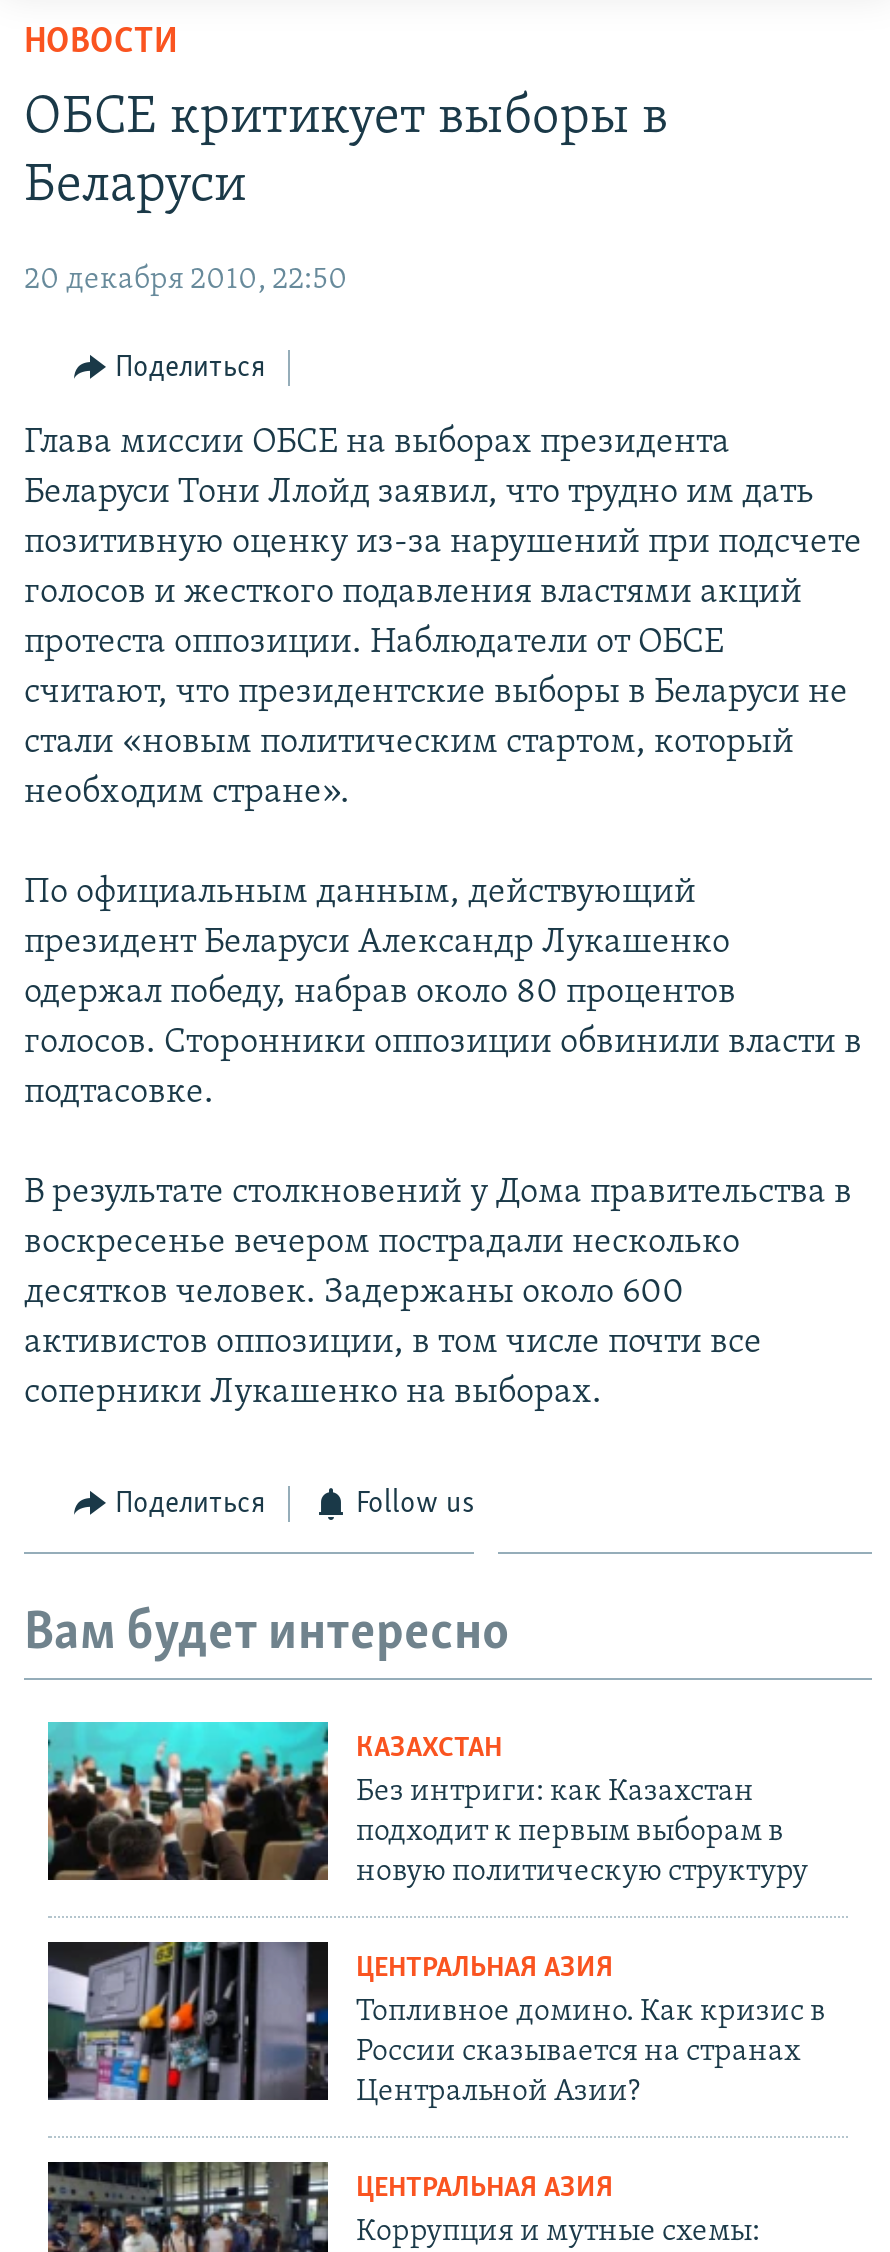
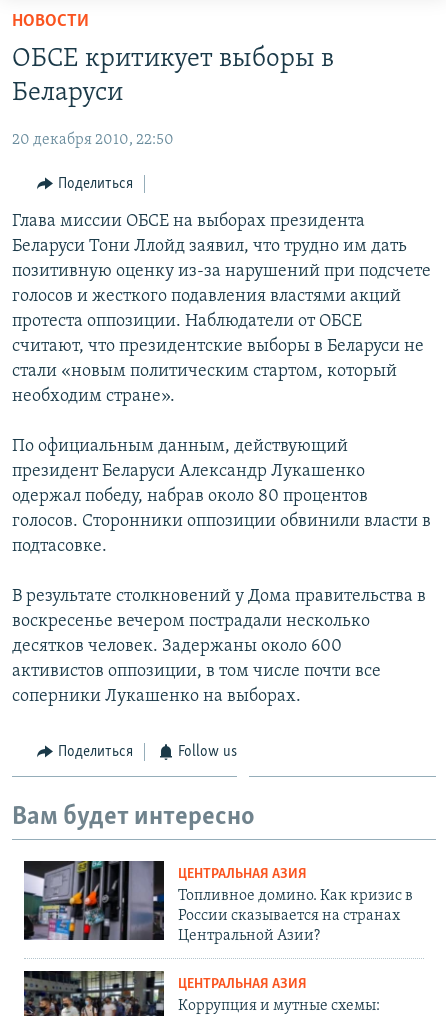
- [image]
- КАЗАХСТАН
- Без интриги: как Казахстан
- подходит к первым выборам в
- новую политическую структуру
